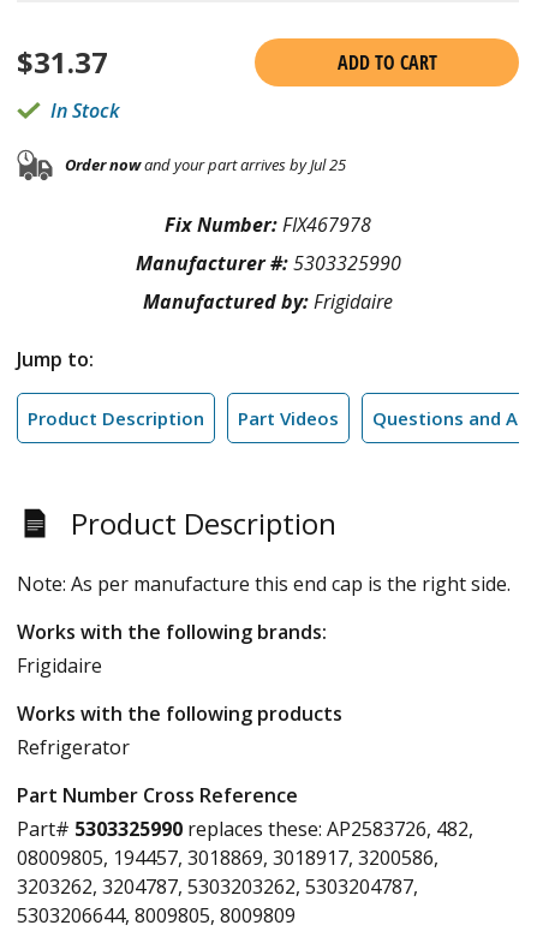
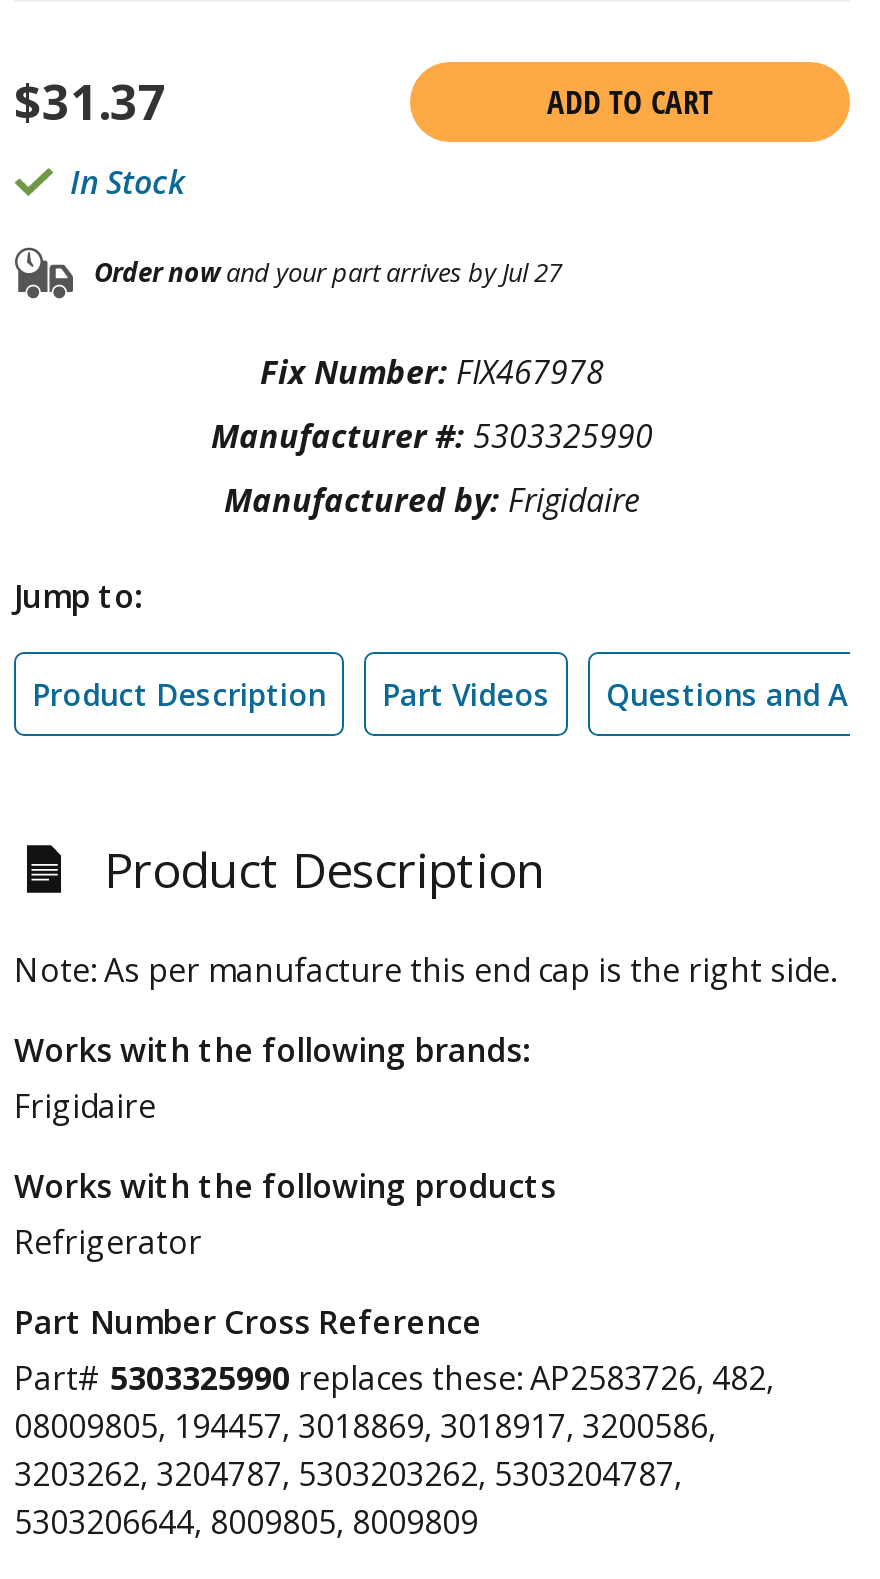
- Order nowand your part arrives by Jul 25
+ Order nowand your part arrives by Jul 27
